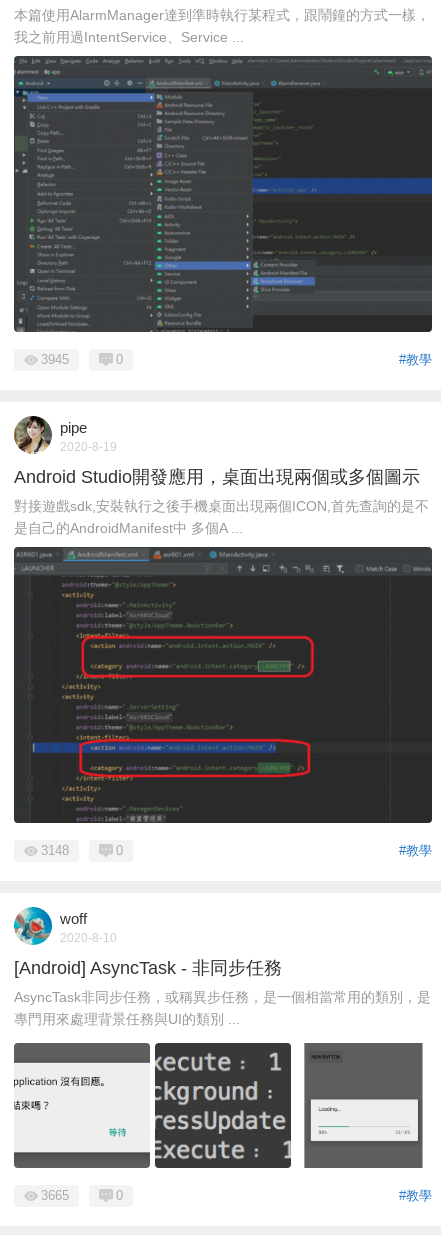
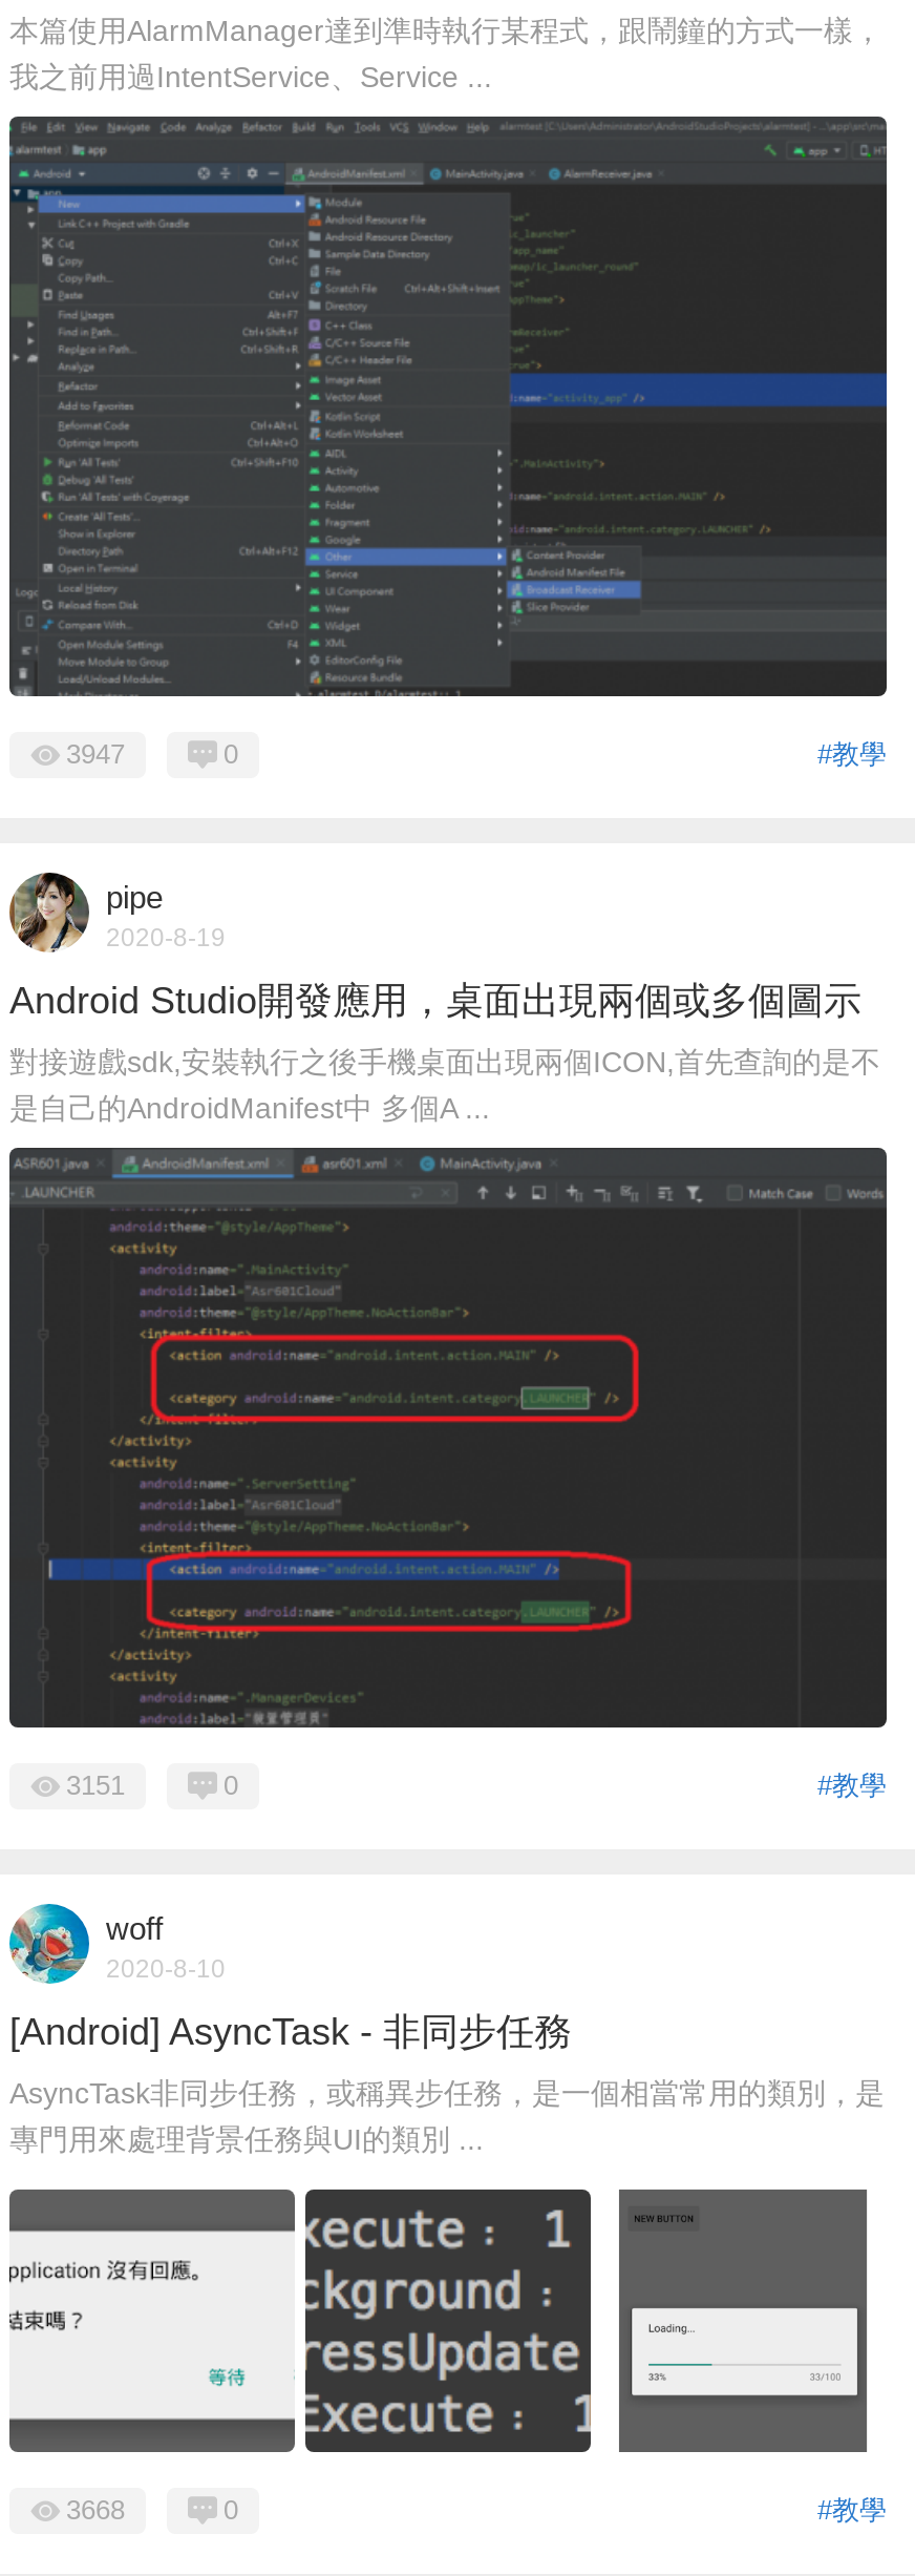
- 3945
+ 3947

- 3148
+ 3151

- 3665
+ 3668
